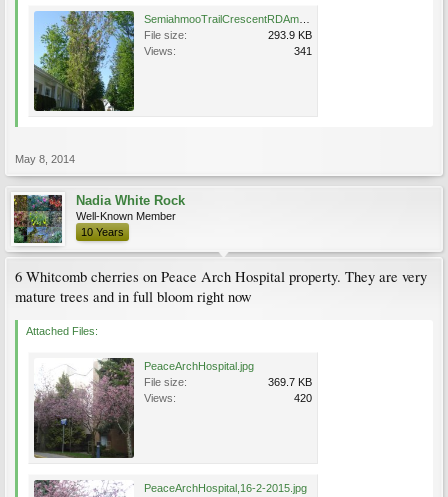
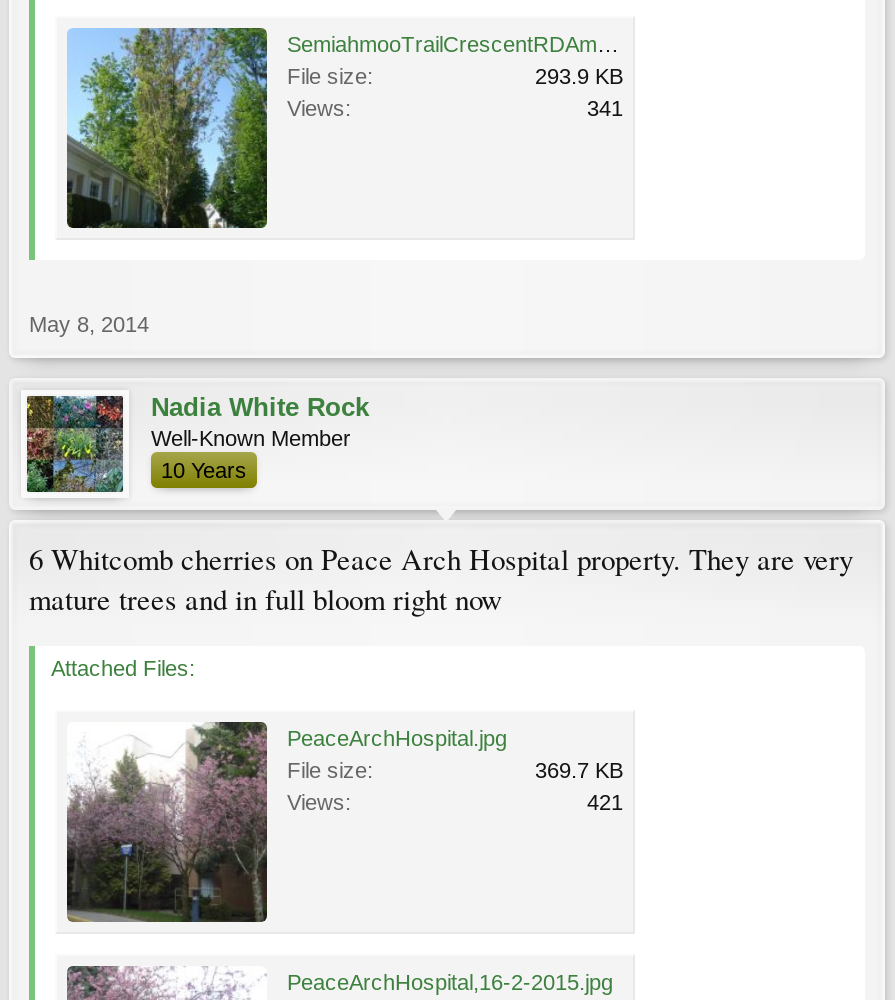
- 420
+ 421
